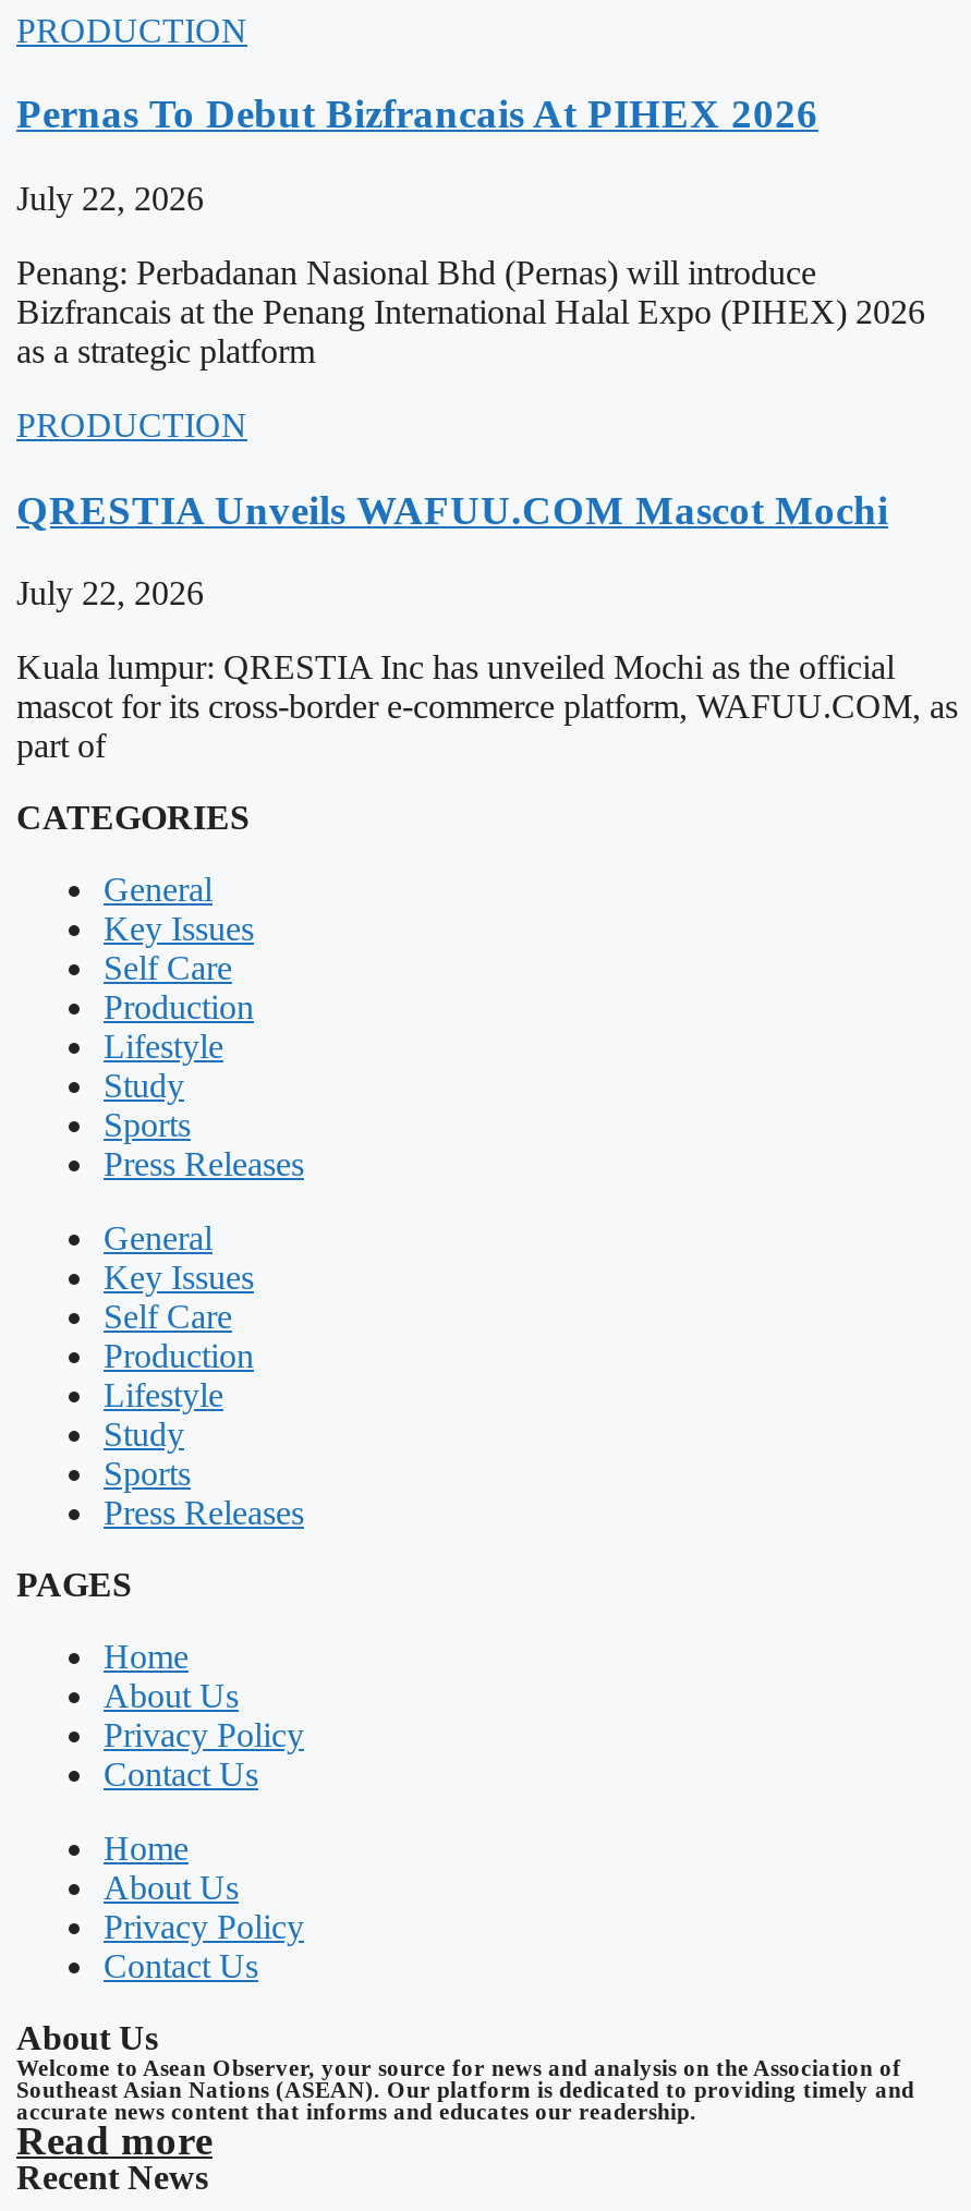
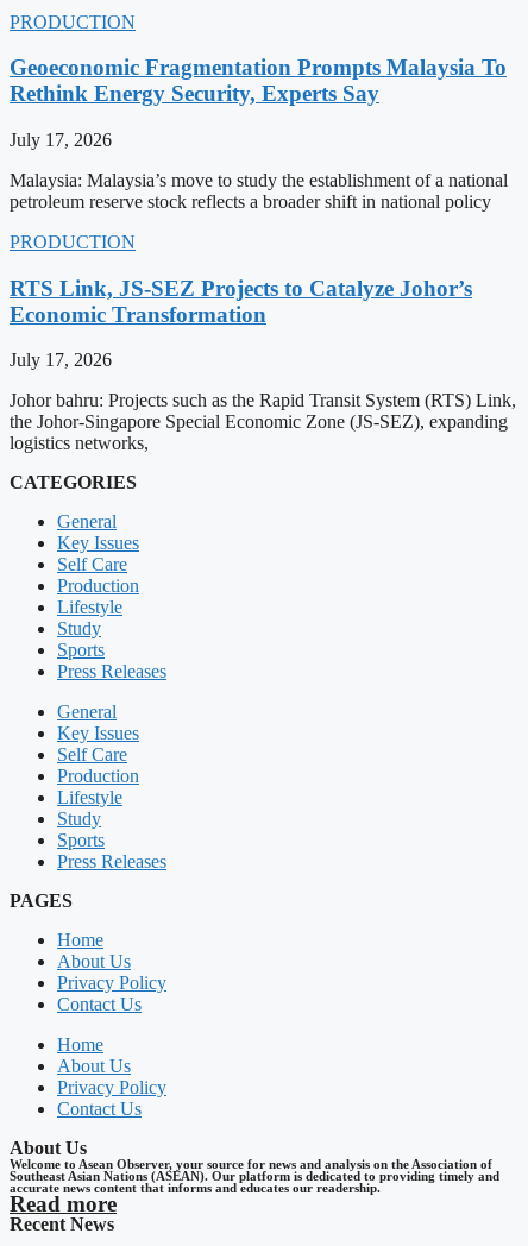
- Pernas To Debut Bizfrancais At PIHEX 2026
+ Geoeconomic Fragmentation Prompts Malaysia To
+ Rethink Energy Security, Experts Say

- July 22, 2026
+ July 17, 2026

- Penang: Perbadanan Nasional Bhd (Pernas) will introduce
- Bizfrancais at the Penang International Halal Expo (PIHEX) 2026
- as a strategic platform
+ Malaysia: Malaysia’s move to study the establishment of a national
+ petroleum reserve stock reflects a broader shift in national policy

- QRESTIA Unveils WAFUU.COM Mascot Mochi
+ RTS Link, JS-SEZ Projects to Catalyze Johor’s
+ Economic Transformation

- July 22, 2026
+ July 17, 2026

- Kuala lumpur: QRESTIA Inc has unveiled Mochi as the official
- mascot for its cross-border e-commerce platform, WAFUU.COM, as
- part of
+ Johor bahru: Projects such as the Rapid Transit System (RTS) Link,
+ the Johor-Singapore Special Economic Zone (JS-SEZ), expanding
+ logistics networks,
